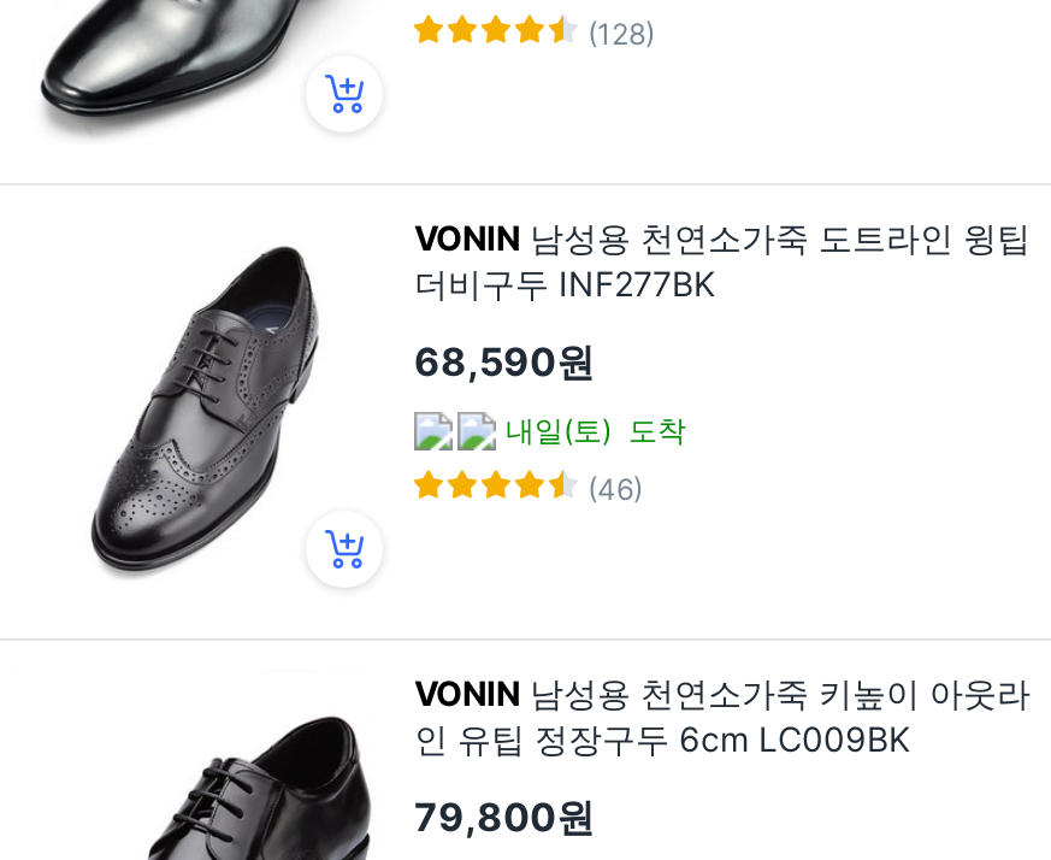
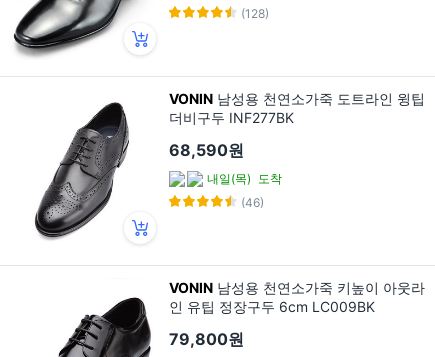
- 내일(토) 도착
+ 내일(목) 도착
